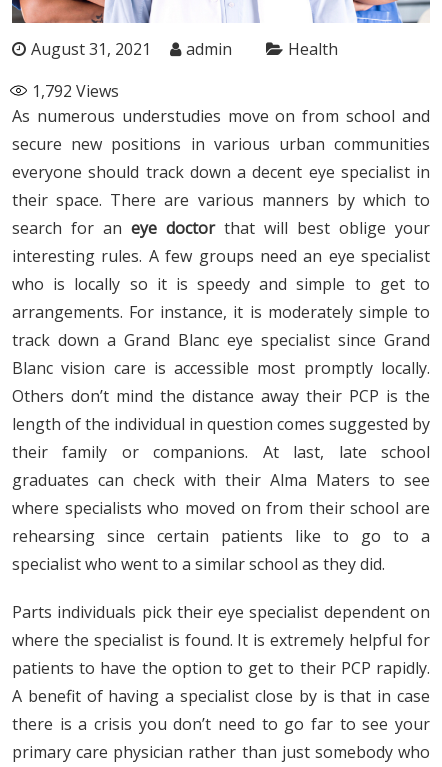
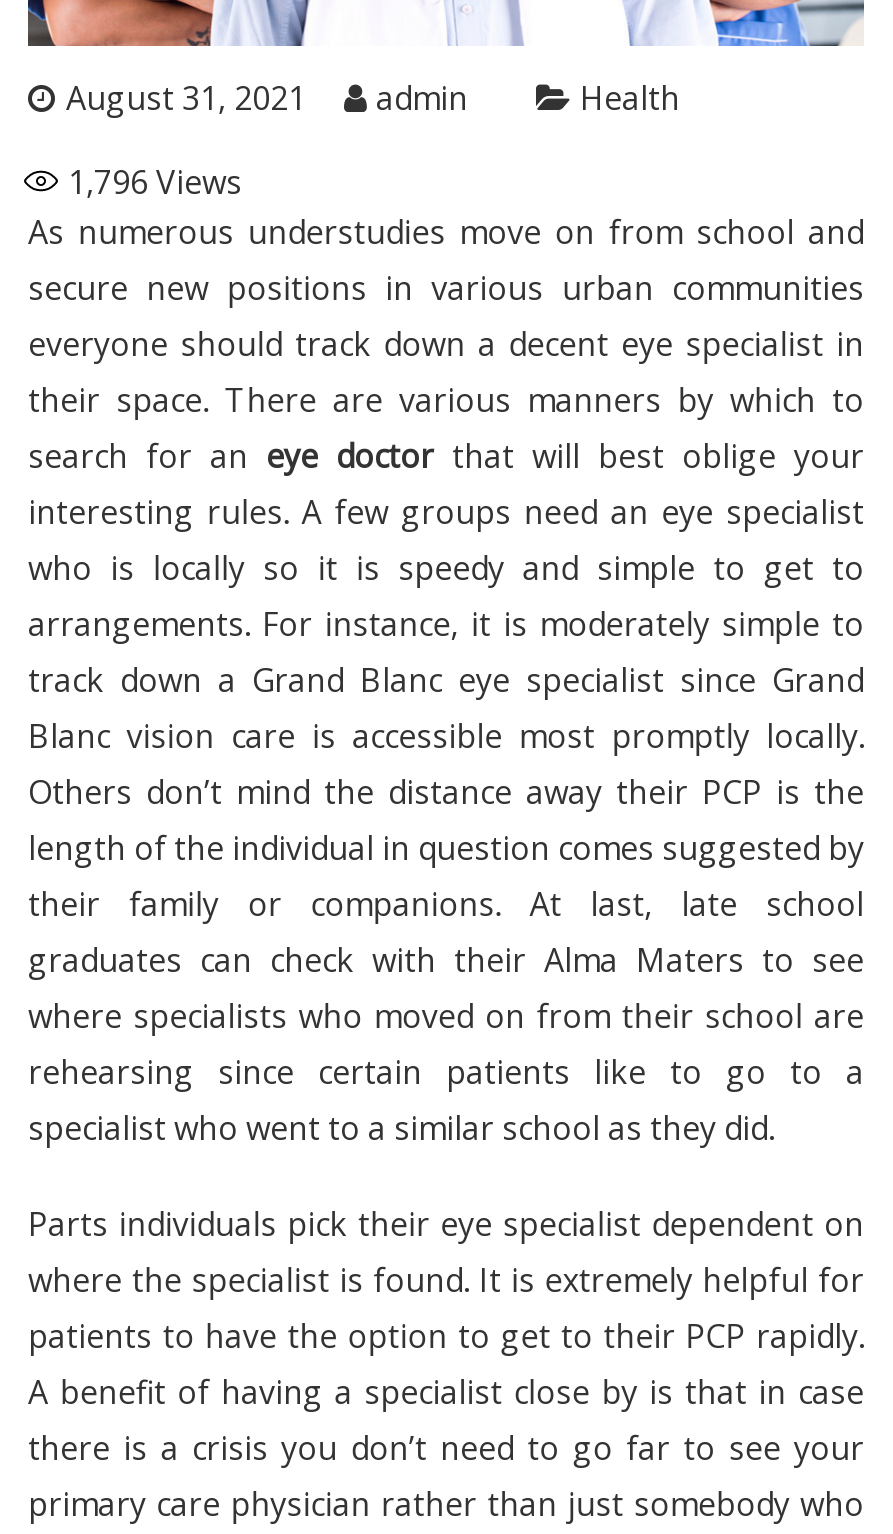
- 1,792 Views
+ 1,796 Views
